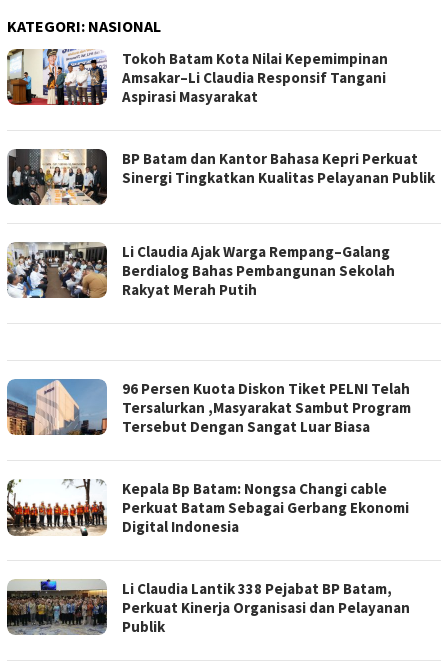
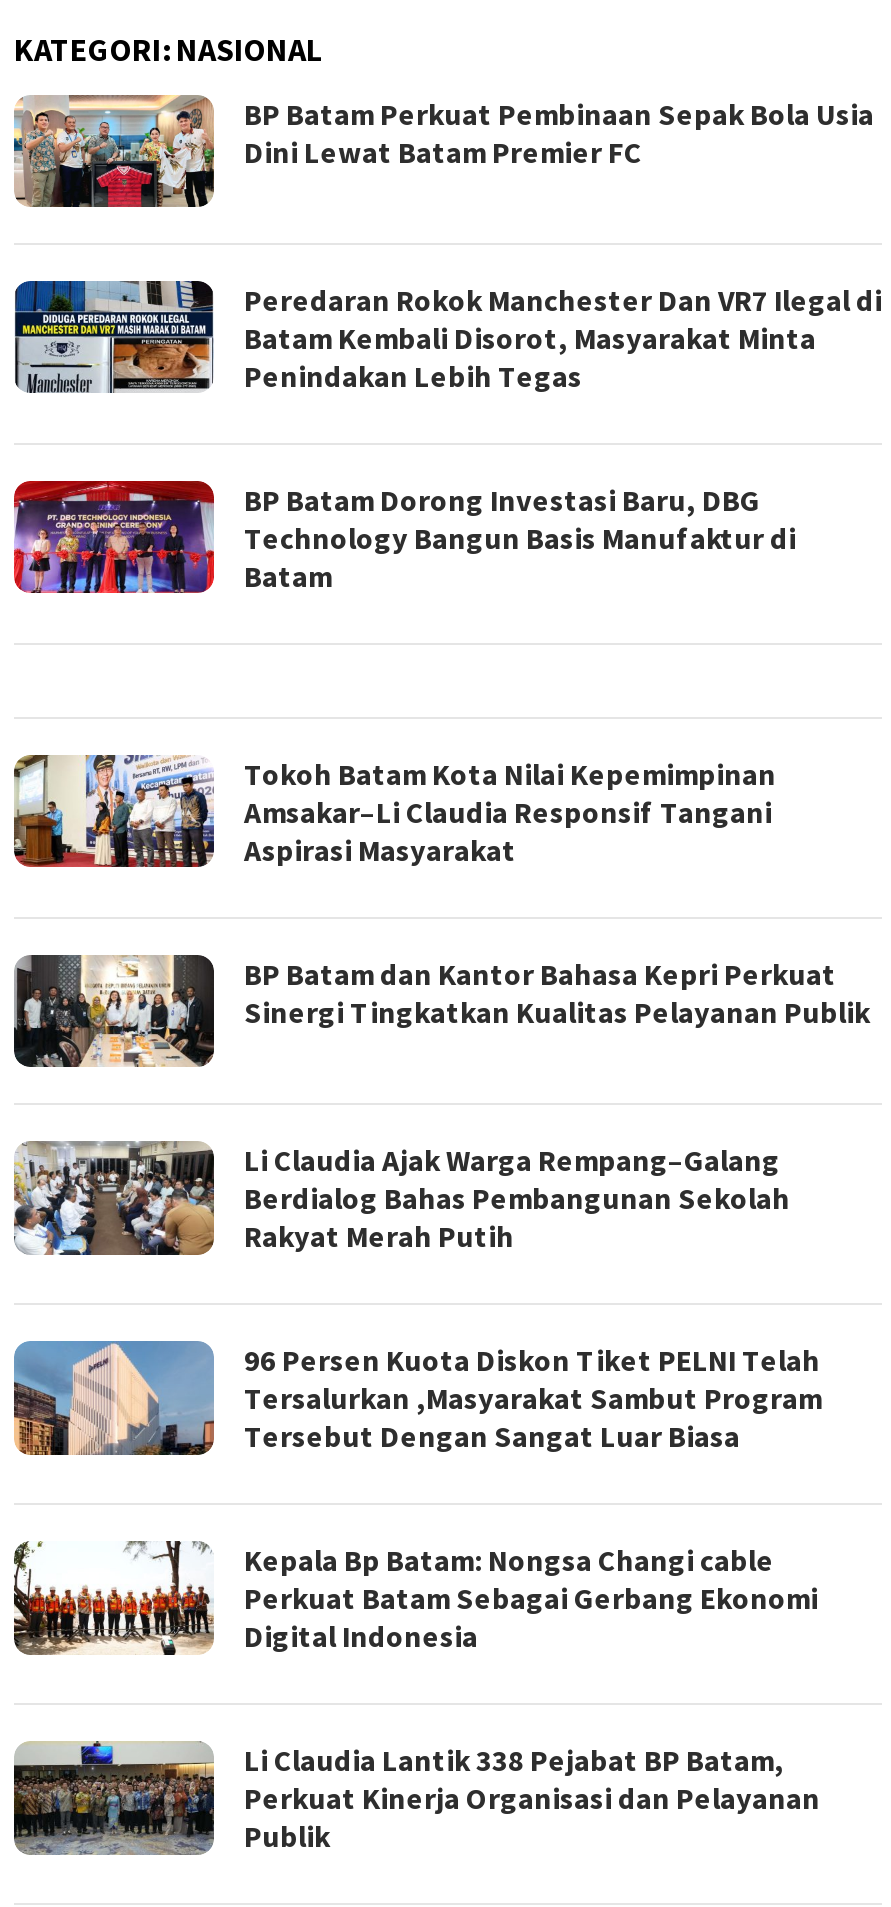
+ [image]
+ BP Batam Perkuat Pembinaan Sepak Bola Usia
+ Dini Lewat Batam Premier FC

+ [image]
+ Peredaran Rokok Manchester Dan VR7 Ilegal di
+ Batam Kembali Disorot, Masyarakat Minta
+ Penindakan Lebih Tegas
+ BP Batam Dorong Investasi Baru, DBG
+ Technology Bangun Basis Manufaktur di
+ Batam

+ [image]

moved down: [image] | Tokoh Batam Kota Nilai Kepemimpinan | Amsakar–Li Claudia Responsif Tangani | ... | Berdialog Bahas Pembangunan Sekolah | Rakyat Merah Putih
